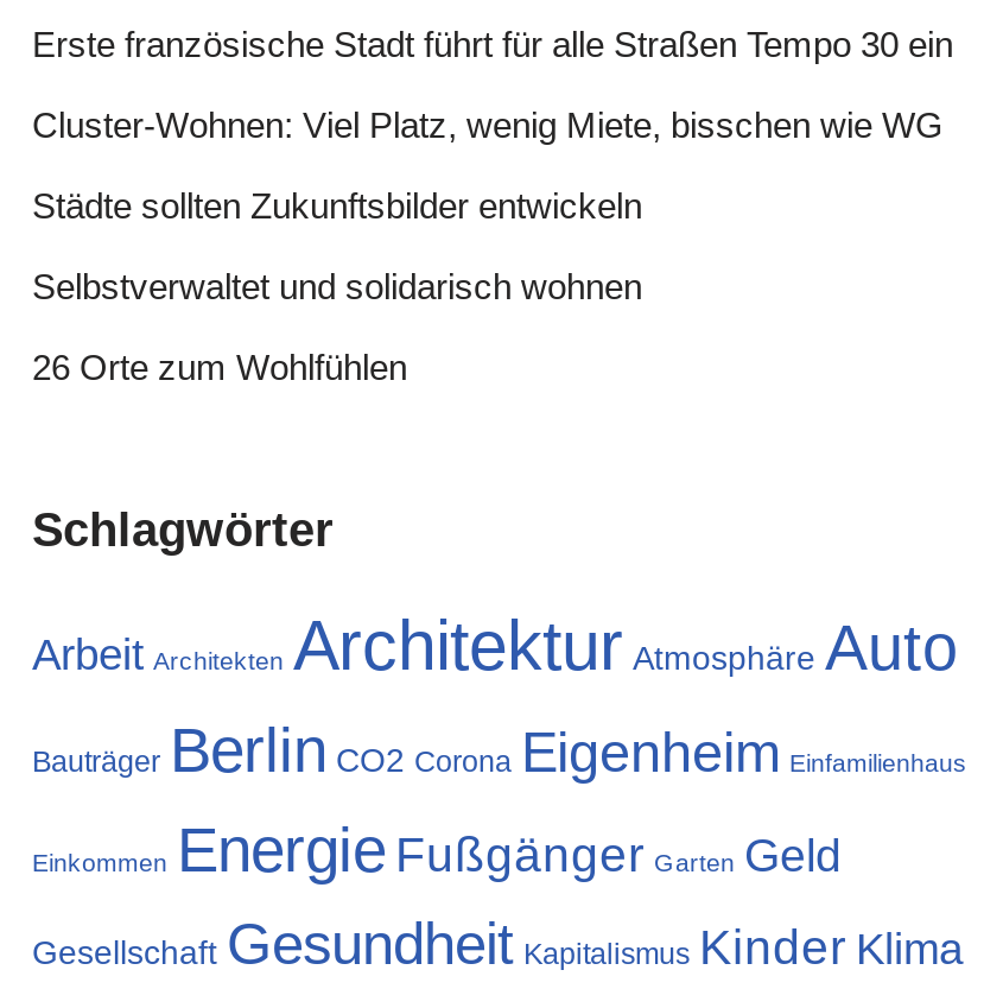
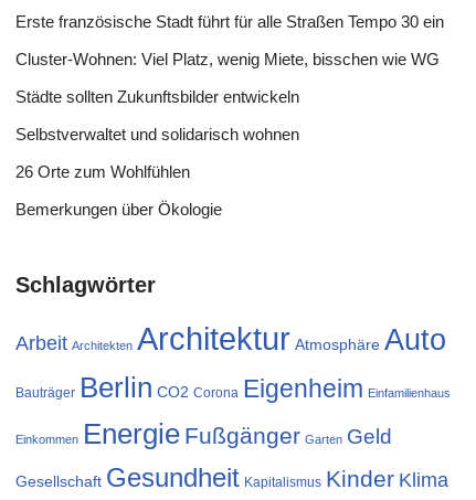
+ Bemerkungen über Ökologie
